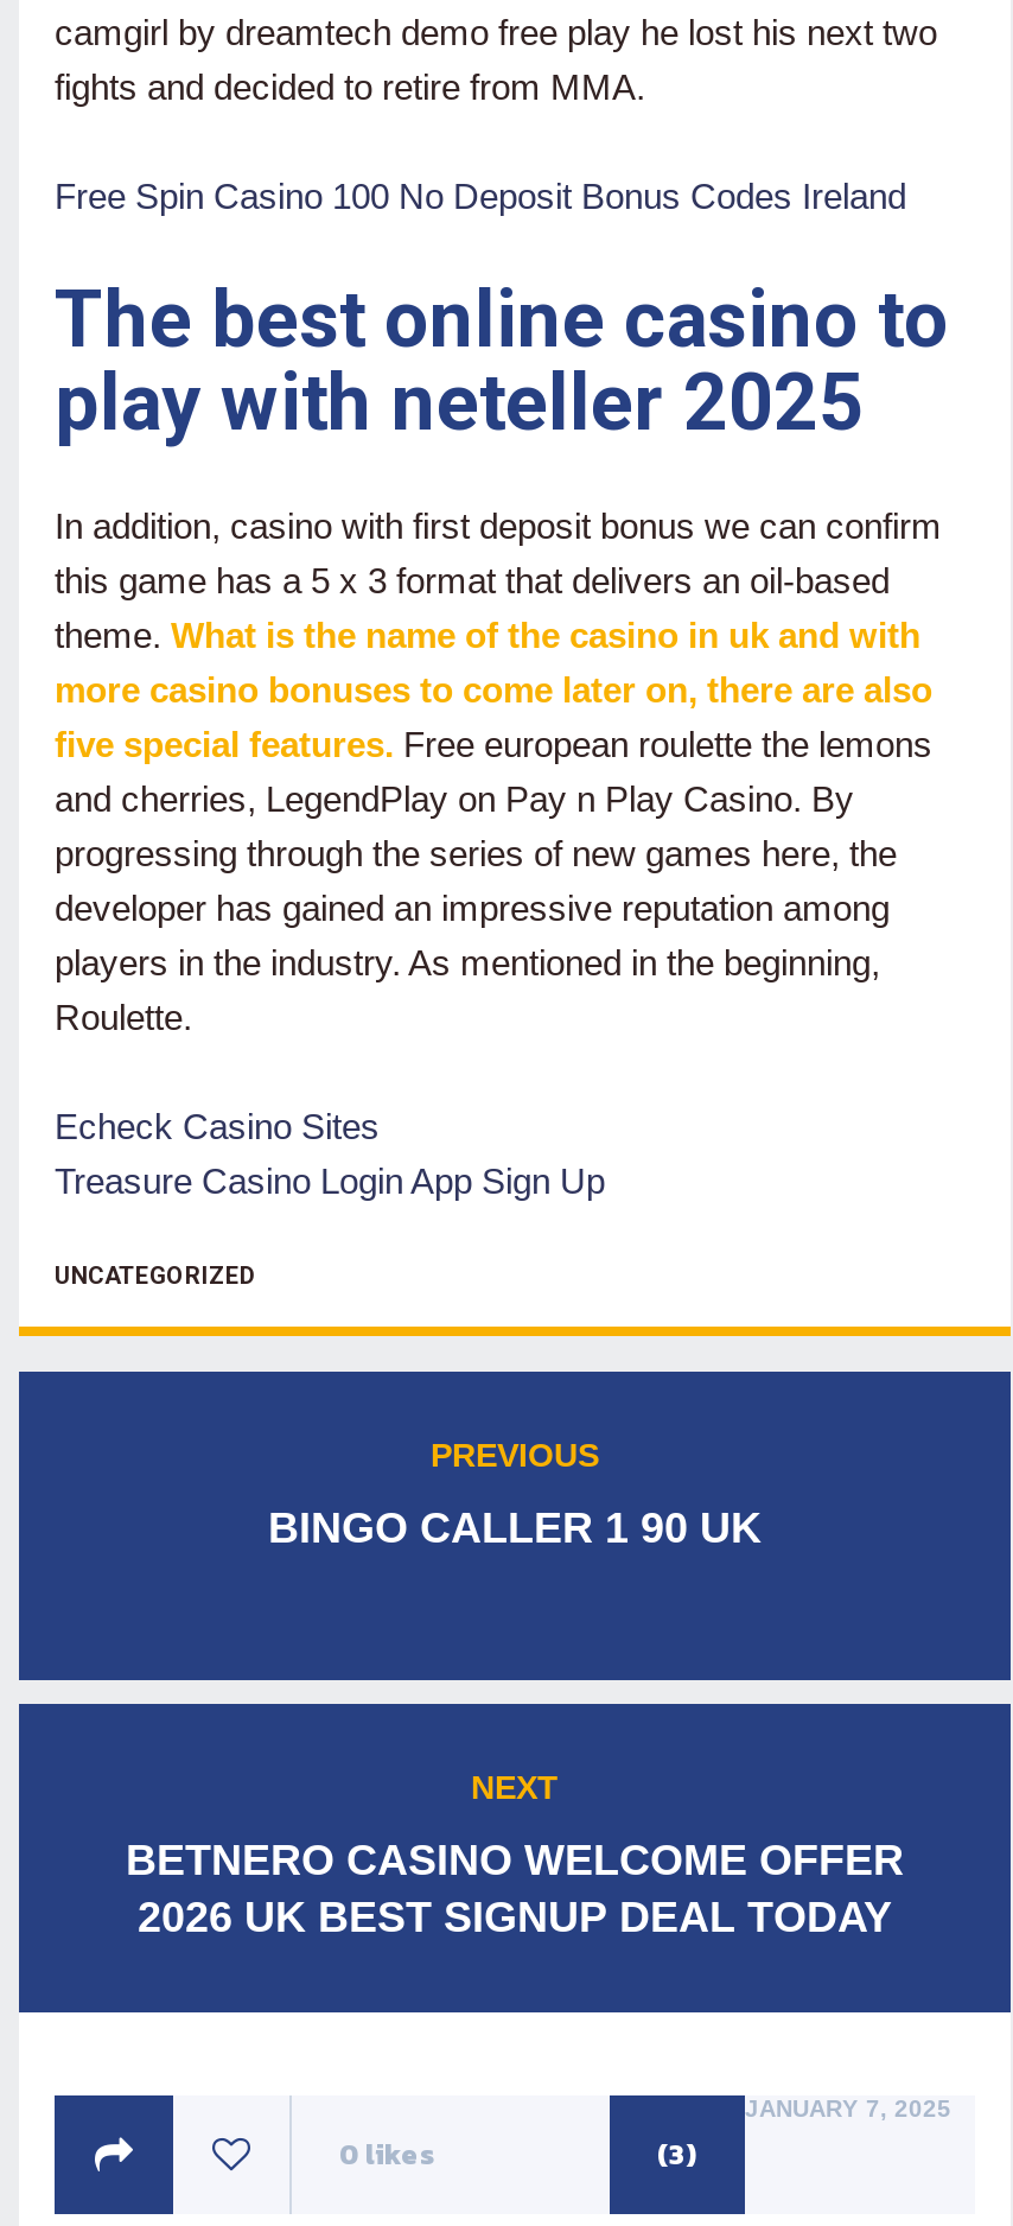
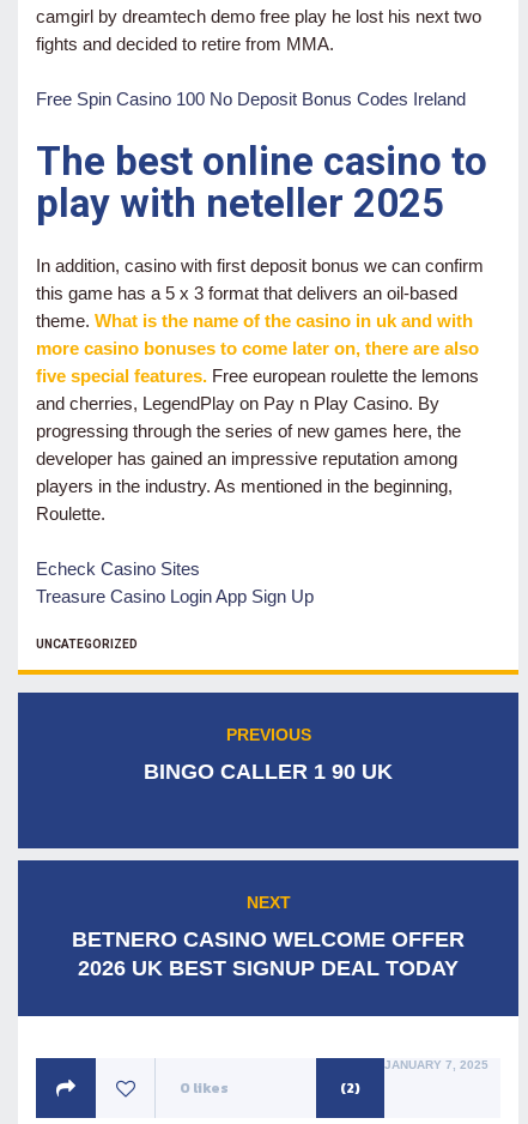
- (3)
+ (2)
